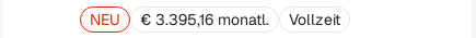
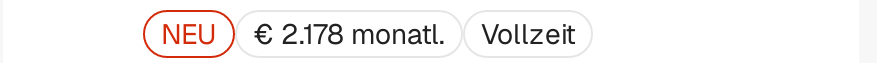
- NEU € 3.395,16 monatl. Vollzeit
+ NEU € 2.178 monatl. Vollzeit
